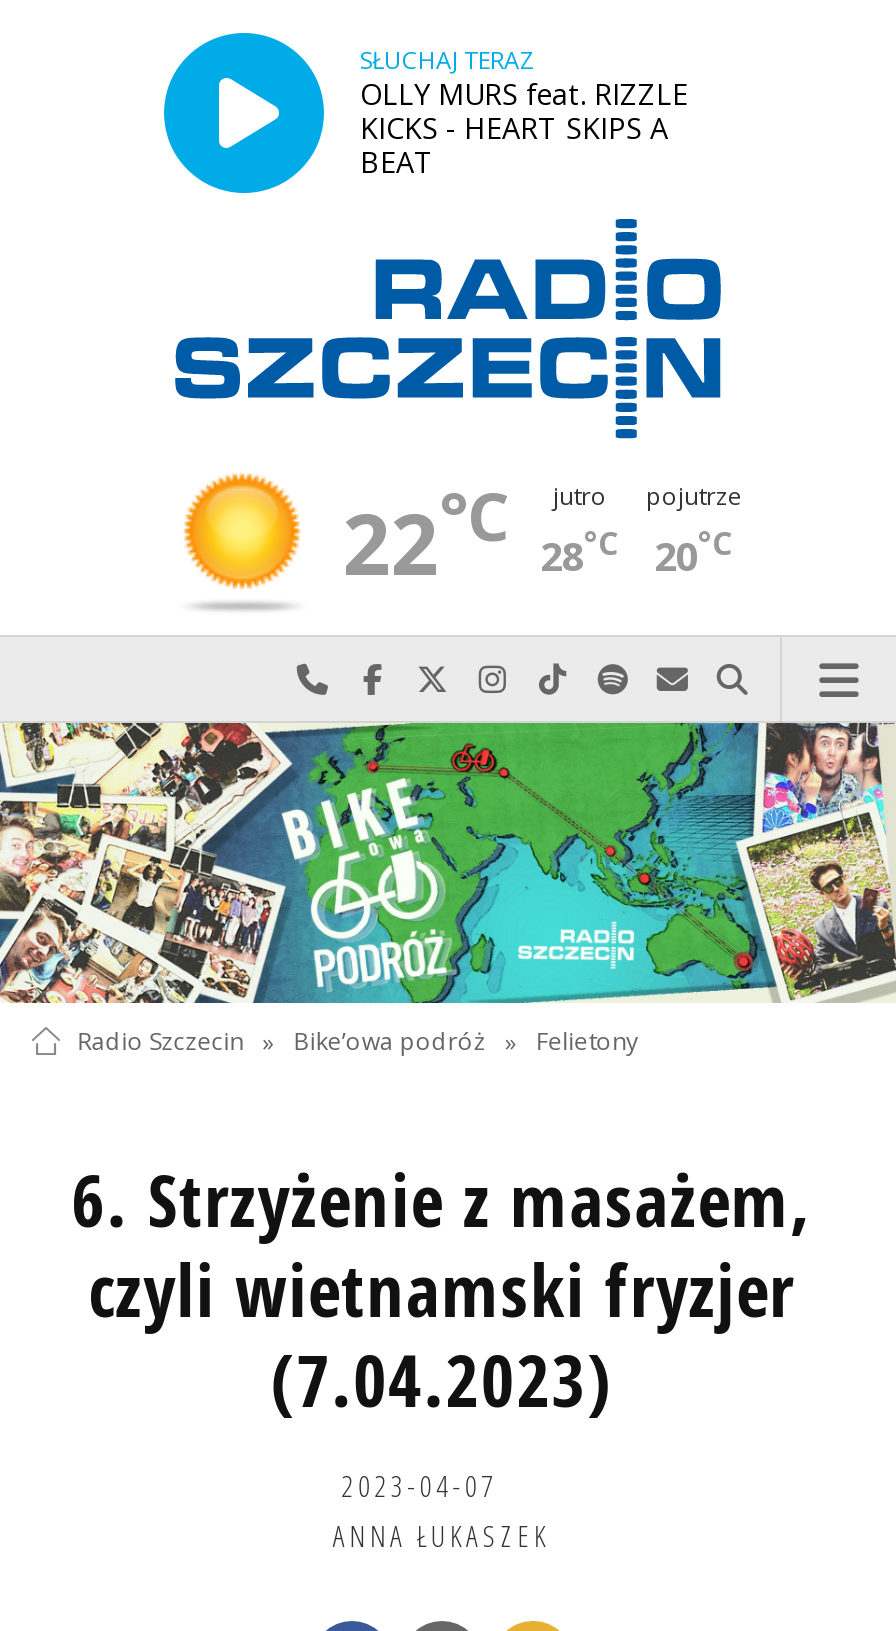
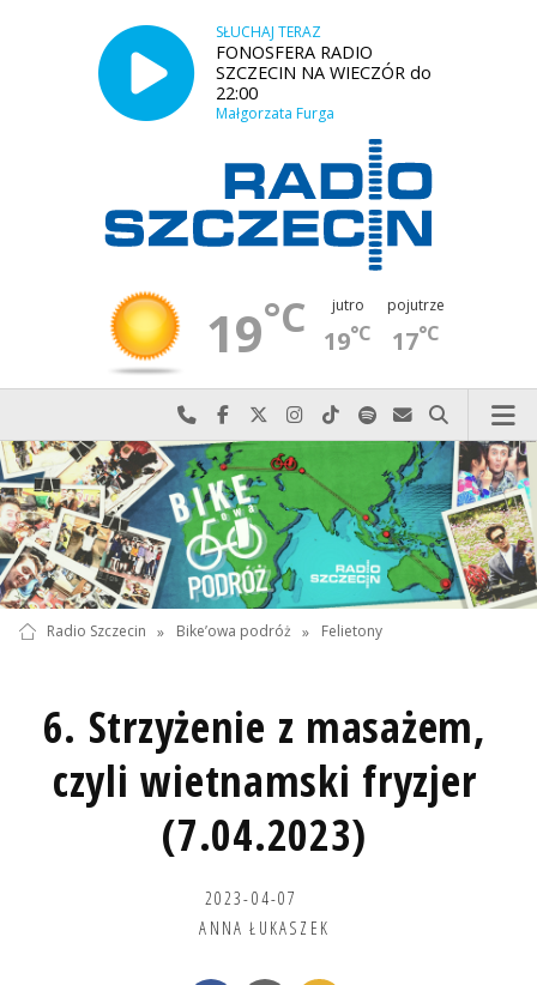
- OLLY MURS feat. RIZZLE
- KICKS - HEART SKIPS A
- BEAT
+ FONOSFERA RADIO
+ SZCZECIN NA WIECZÓR do
+ 22:00
+ Małgorzata Furga

- 22°C
+ 19°C

- 28°C
+ 19°C

- 20°C
+ 17°C
